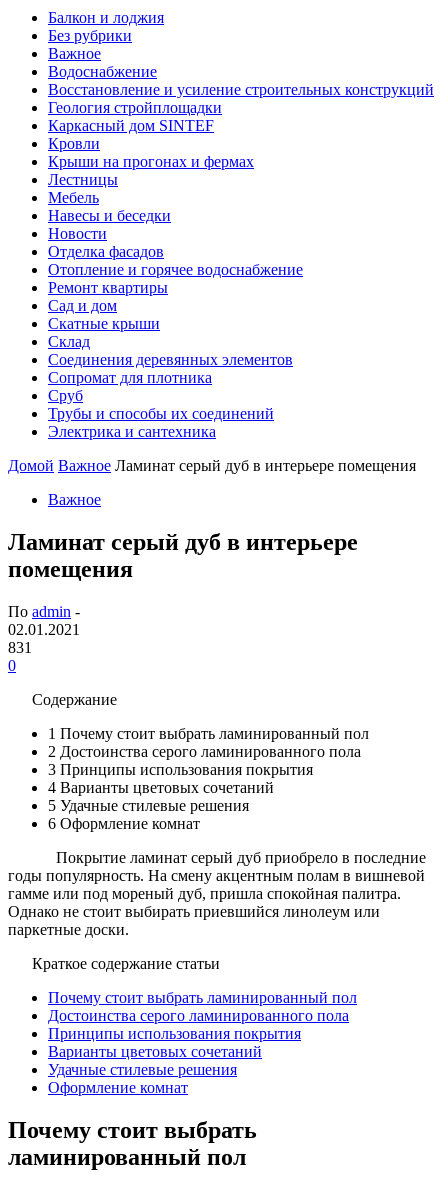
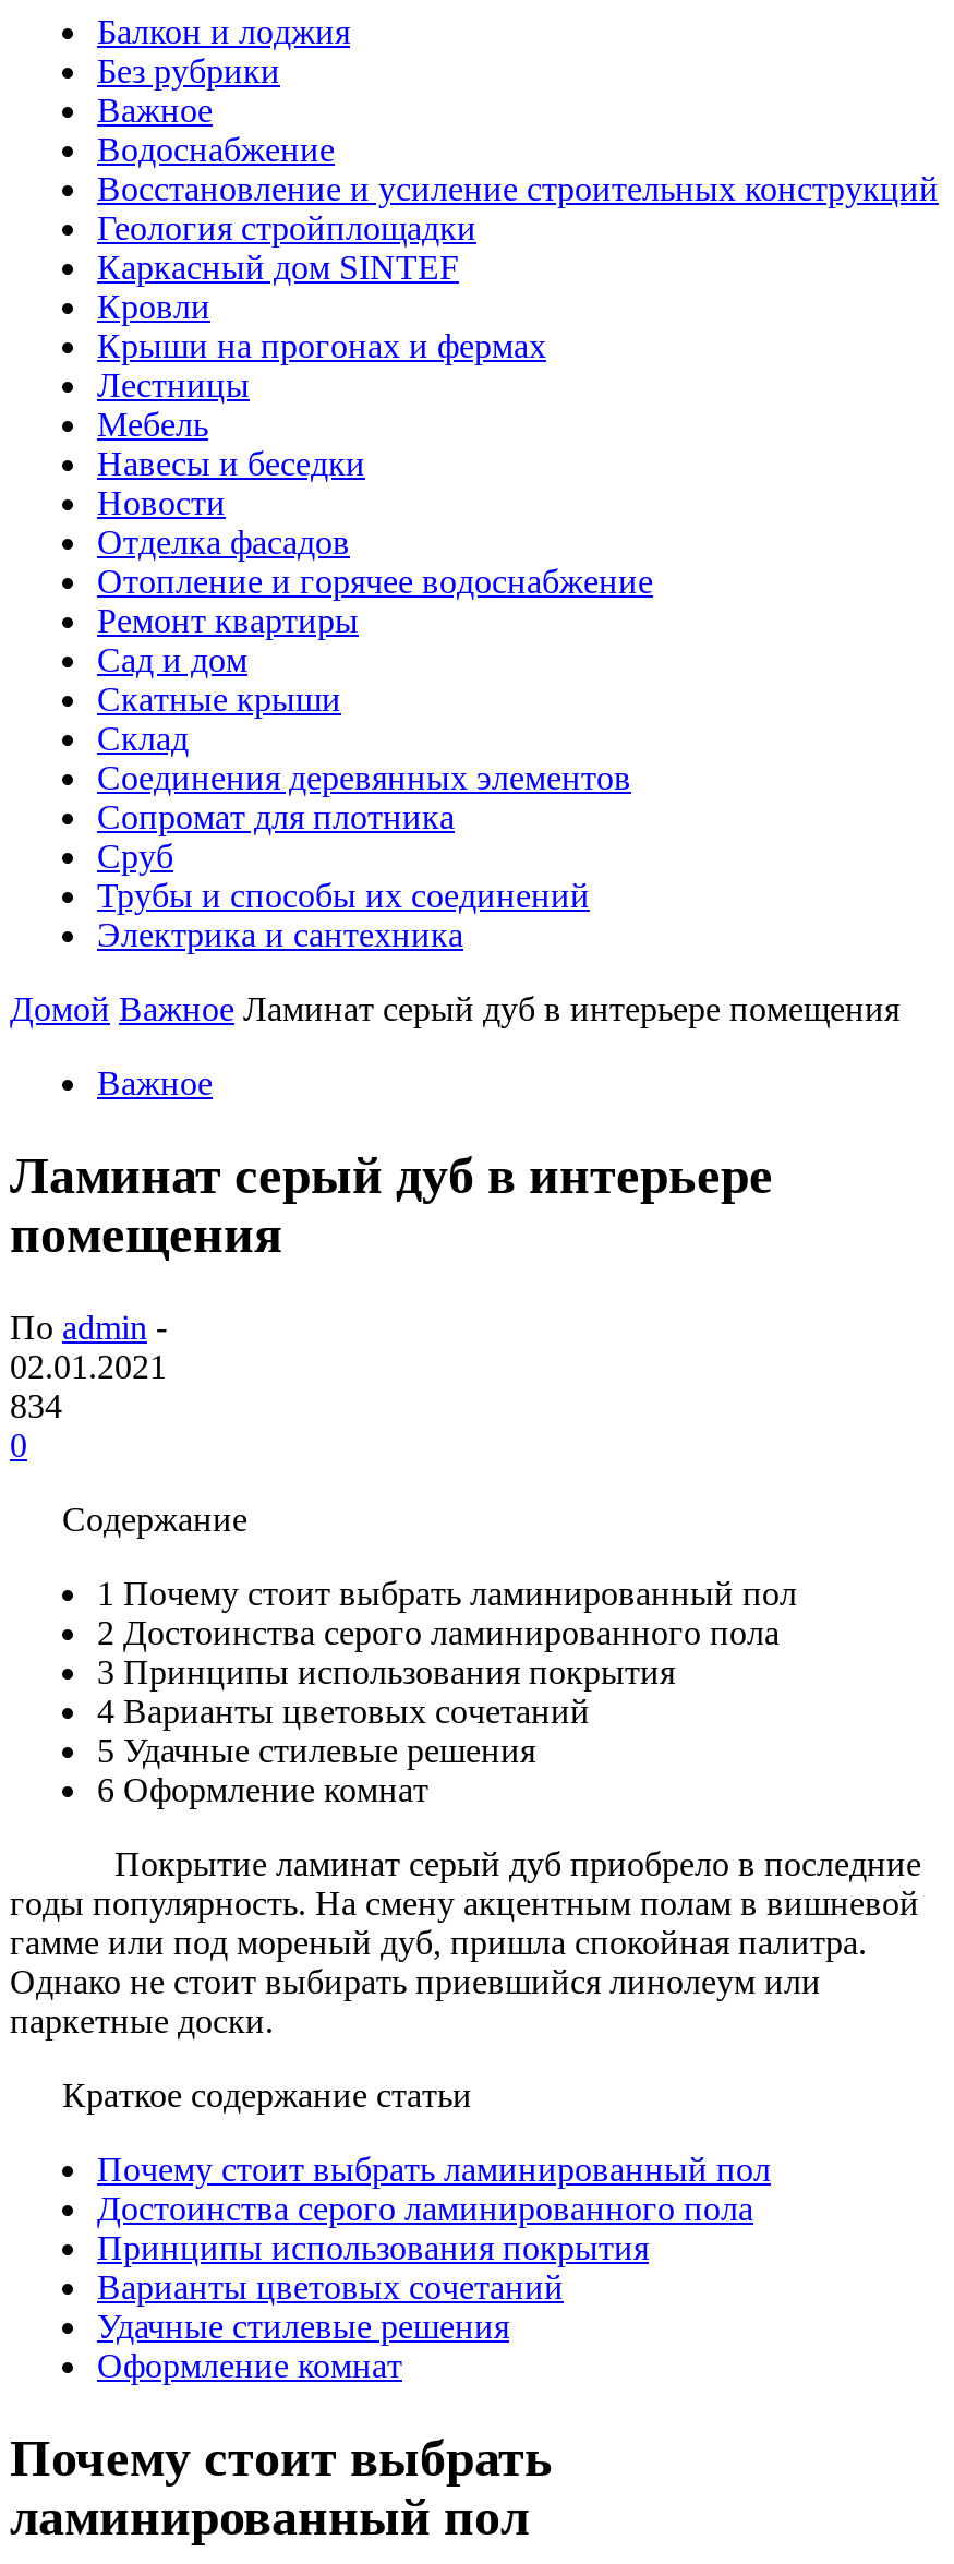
- 831
+ 834
